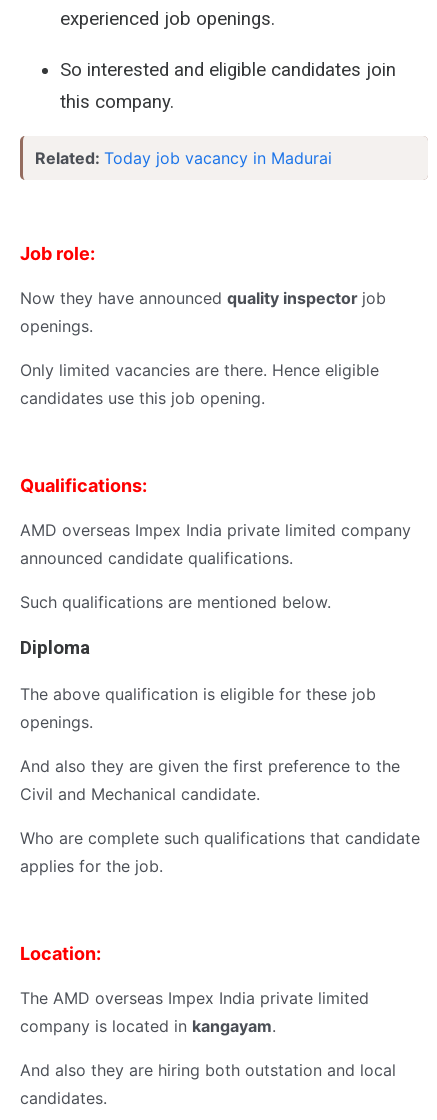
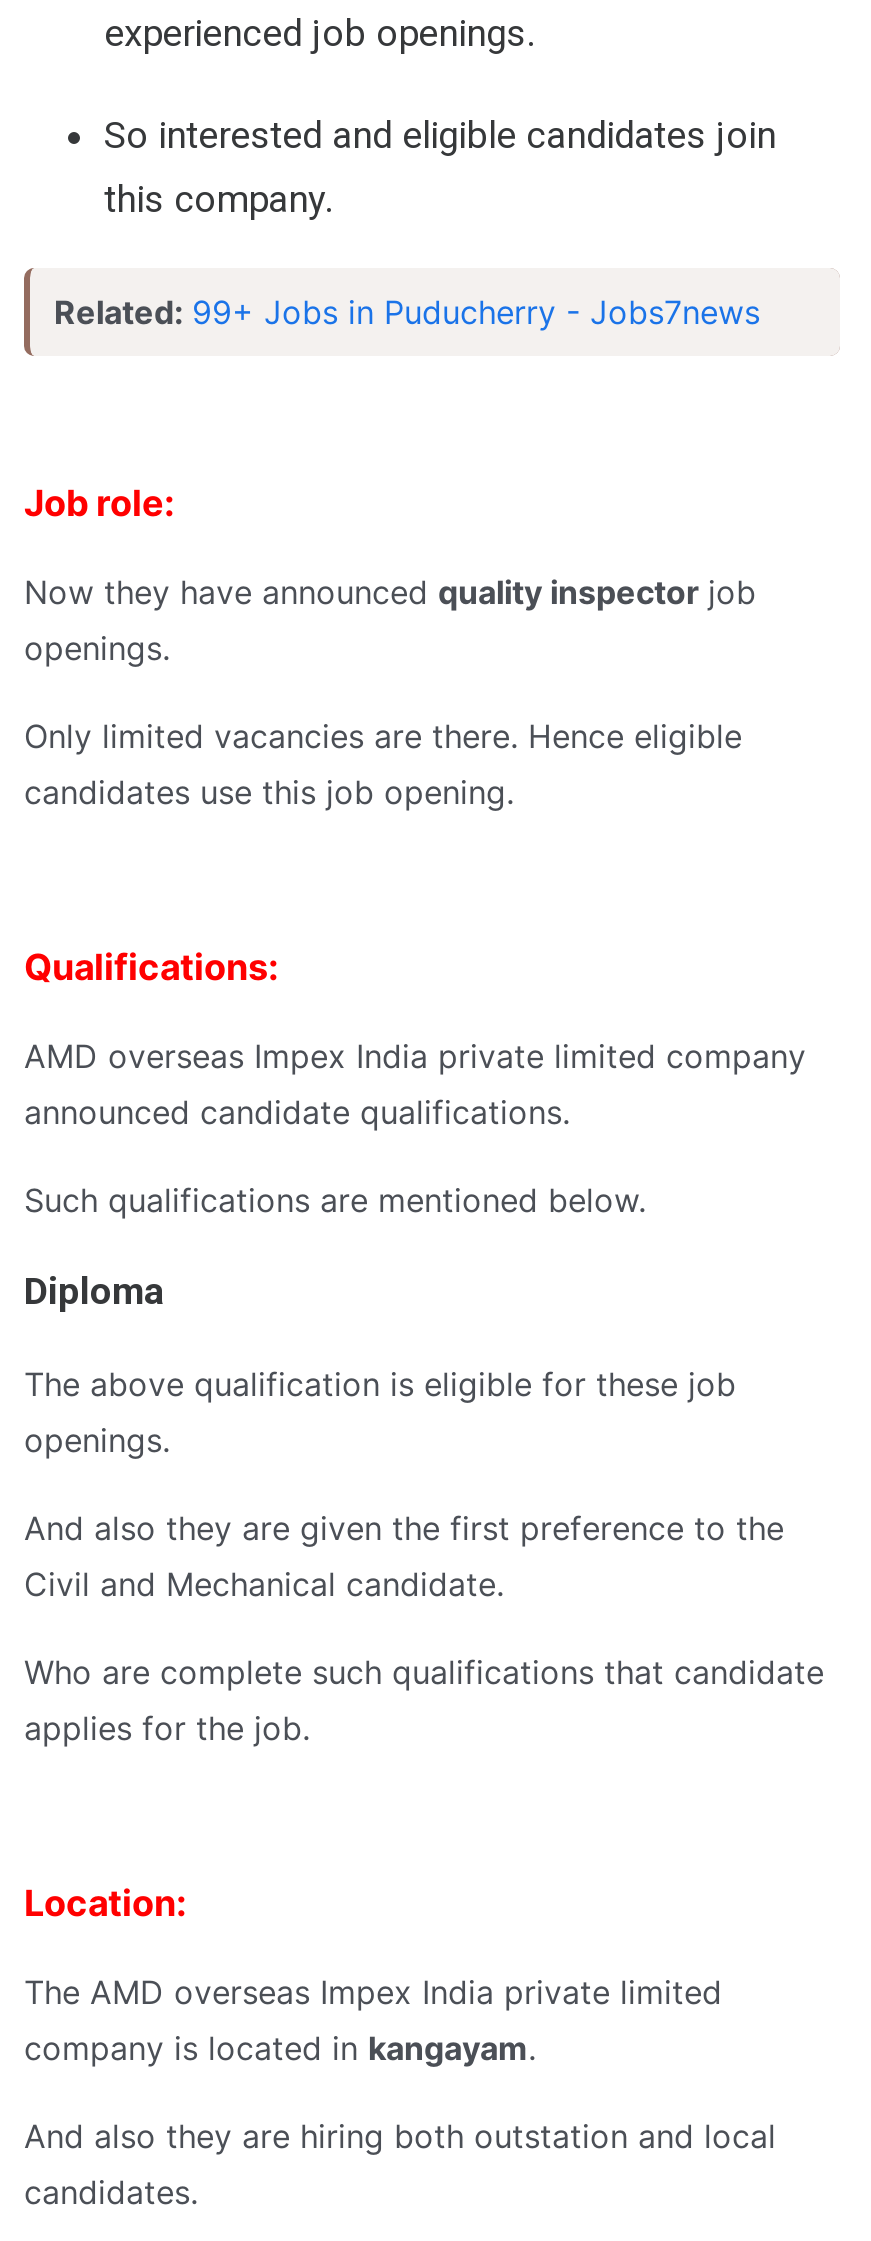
- Related: Today job vacancy in Madurai
+ Related: 99+ Jobs in Puducherry - Jobs7news
